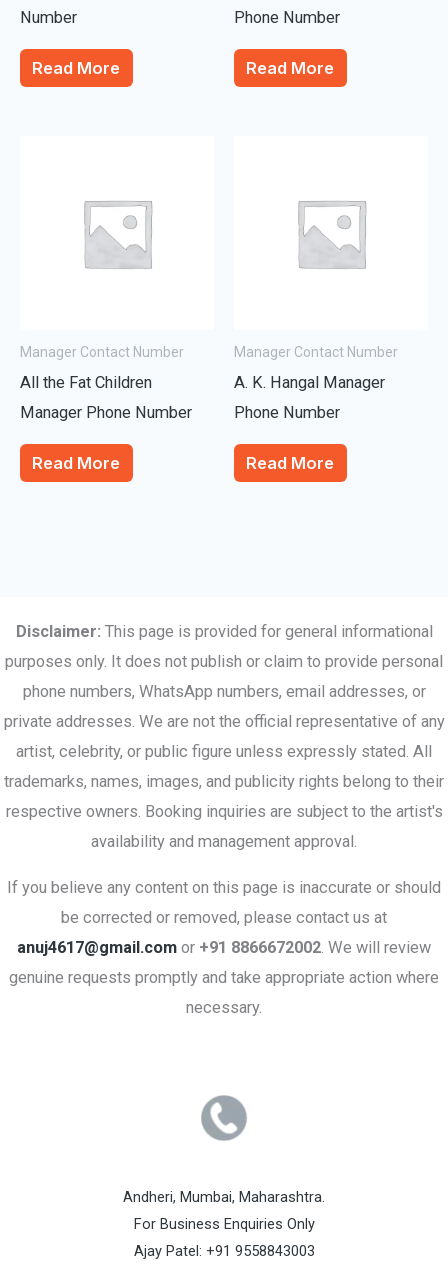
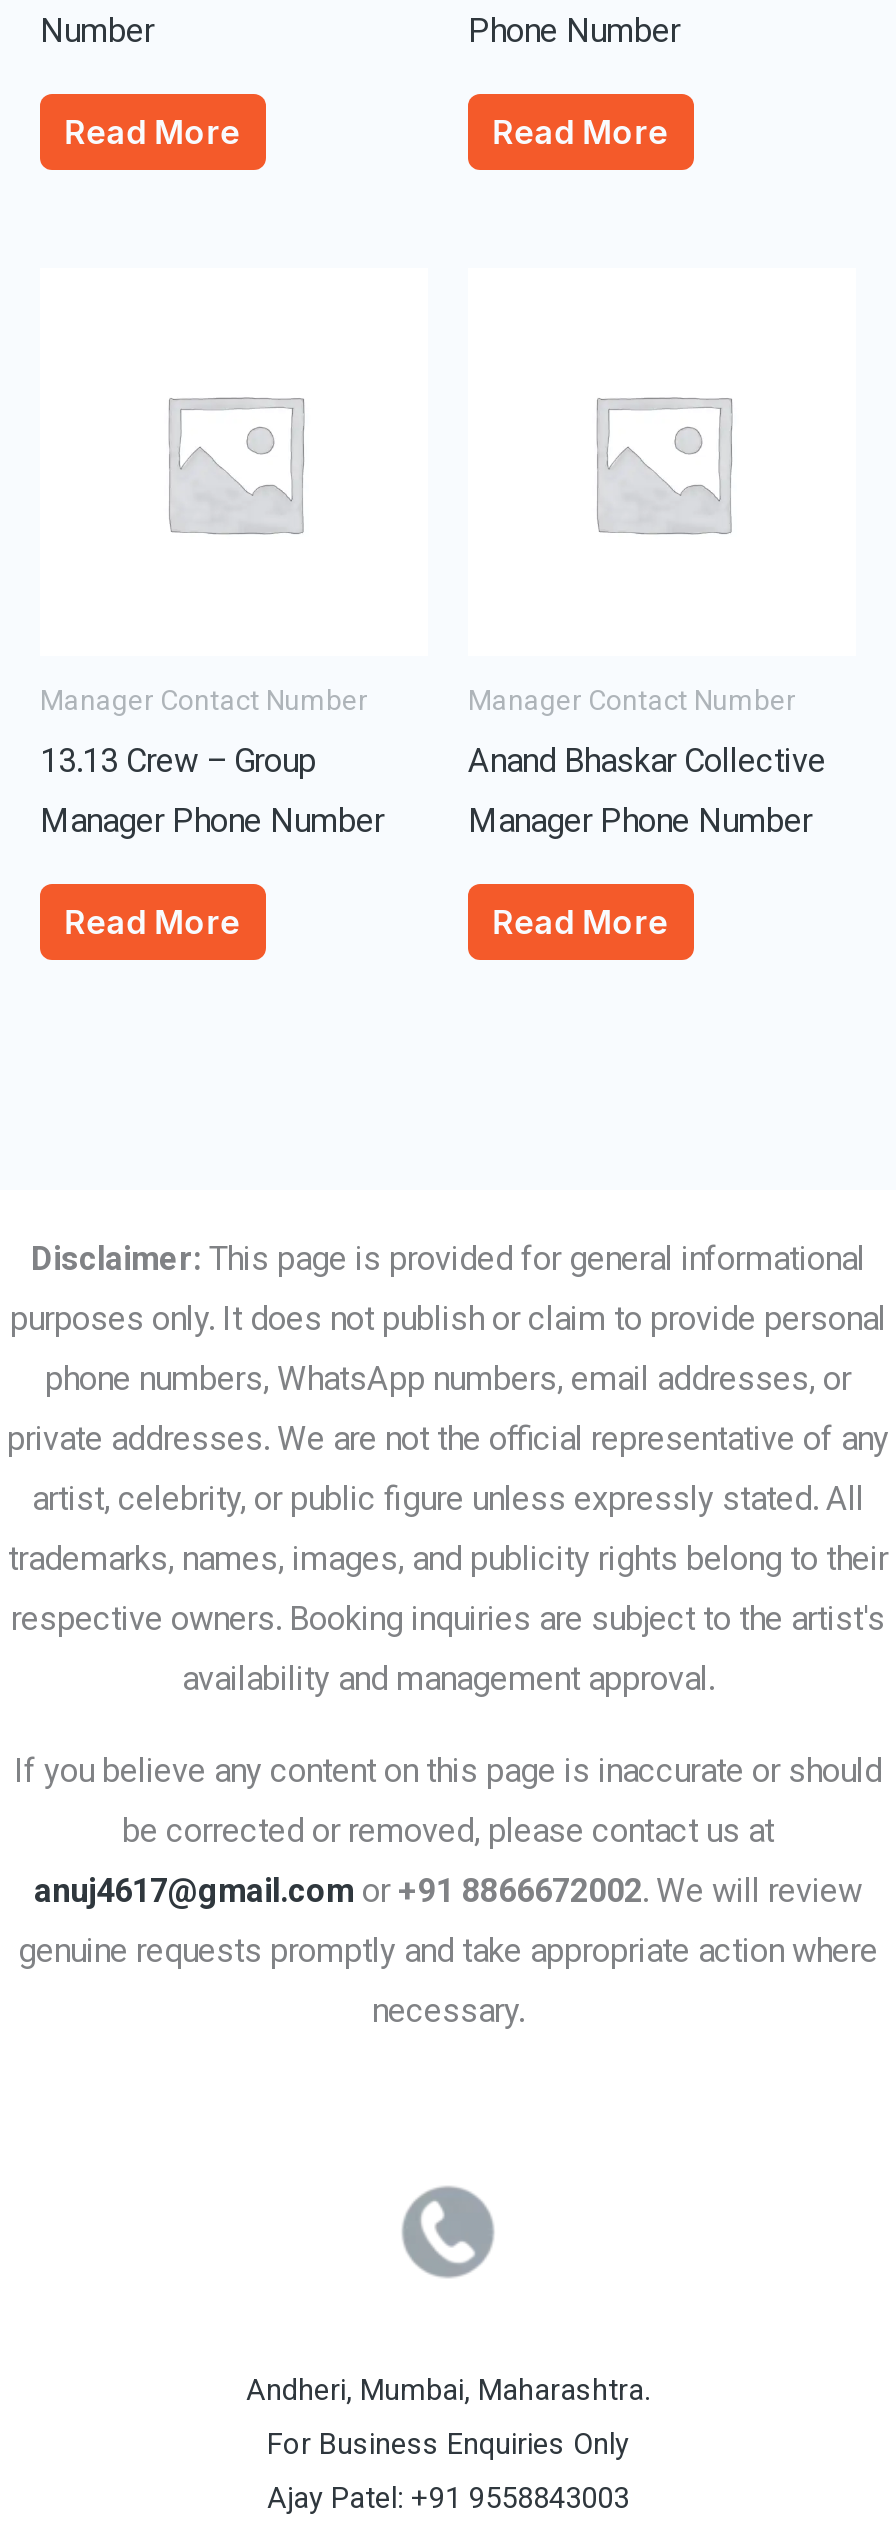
- All the Fat Children
+ 13.13 Crew – Group

- A. K. Hangal Manager
+ Anand Bhaskar Collective

- Phone Number
+ Manager Phone Number
